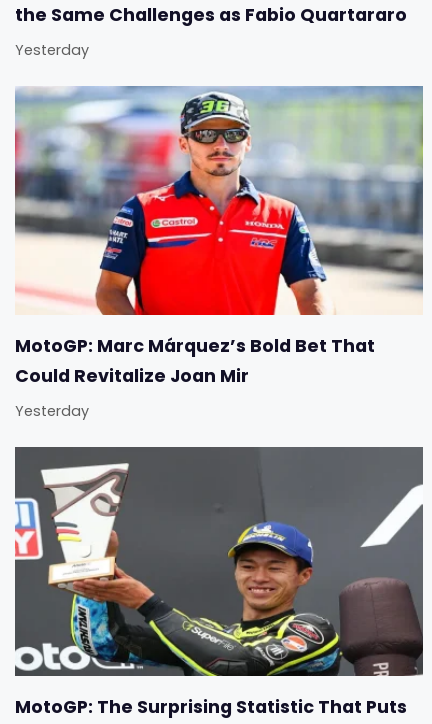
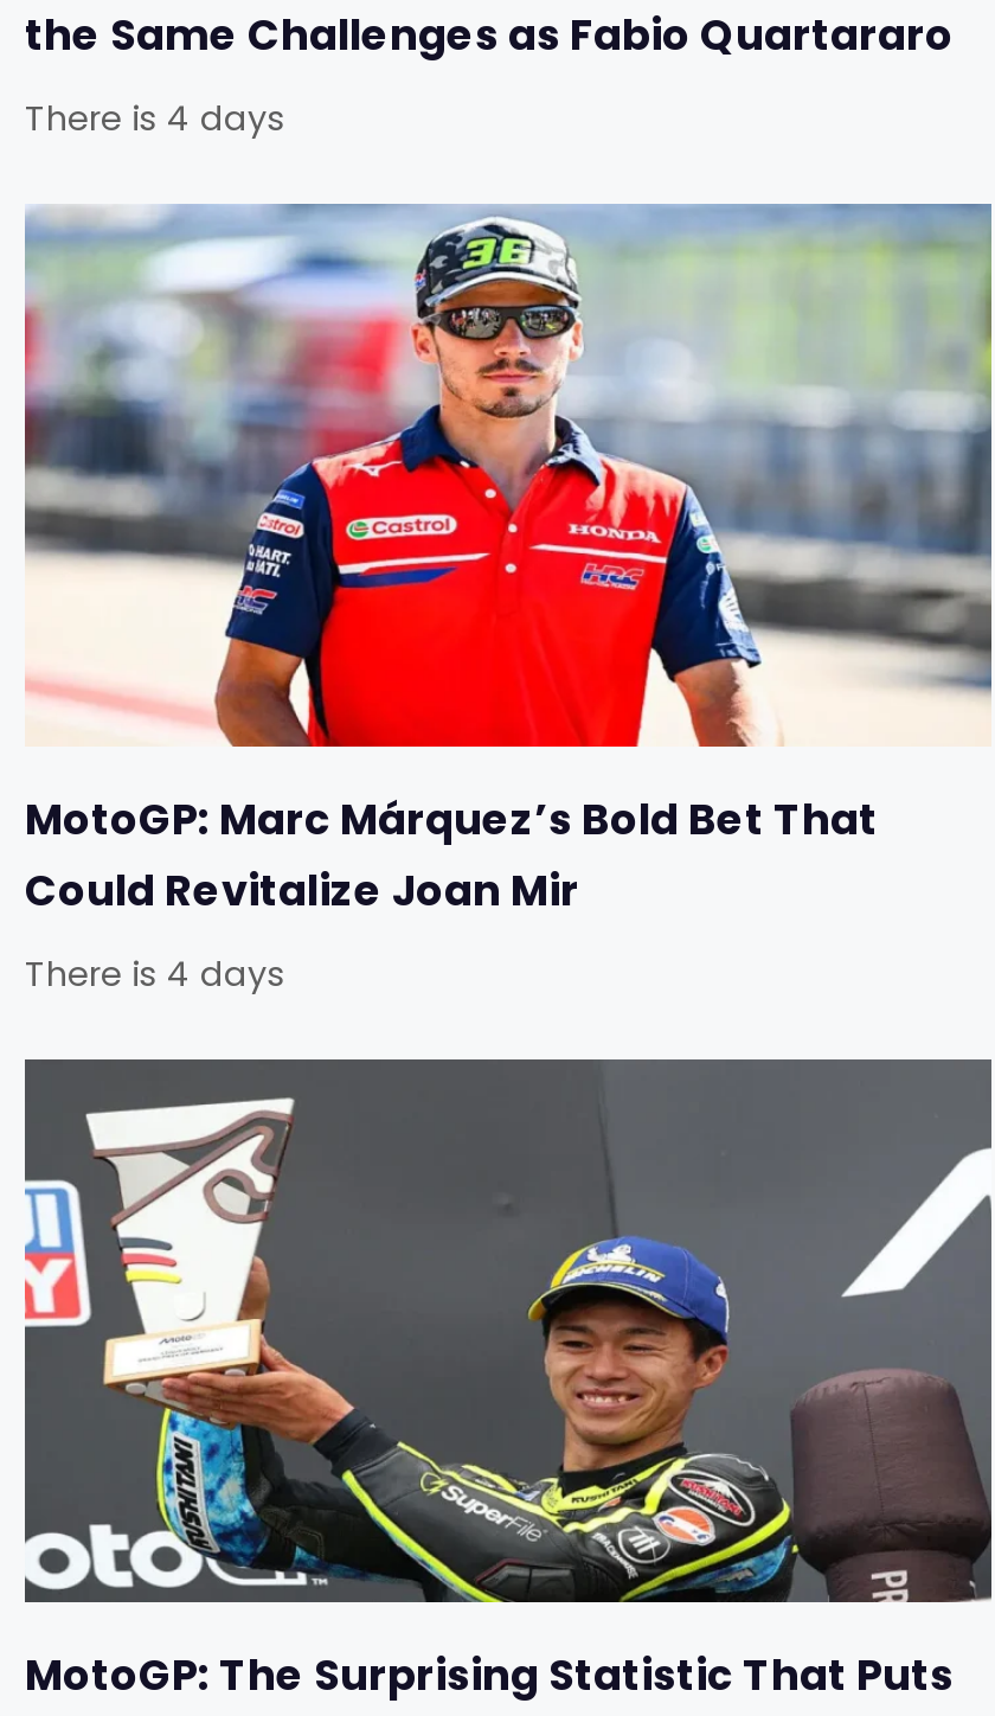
- Yesterday
+ There is 4 days

- Yesterday
+ There is 4 days
